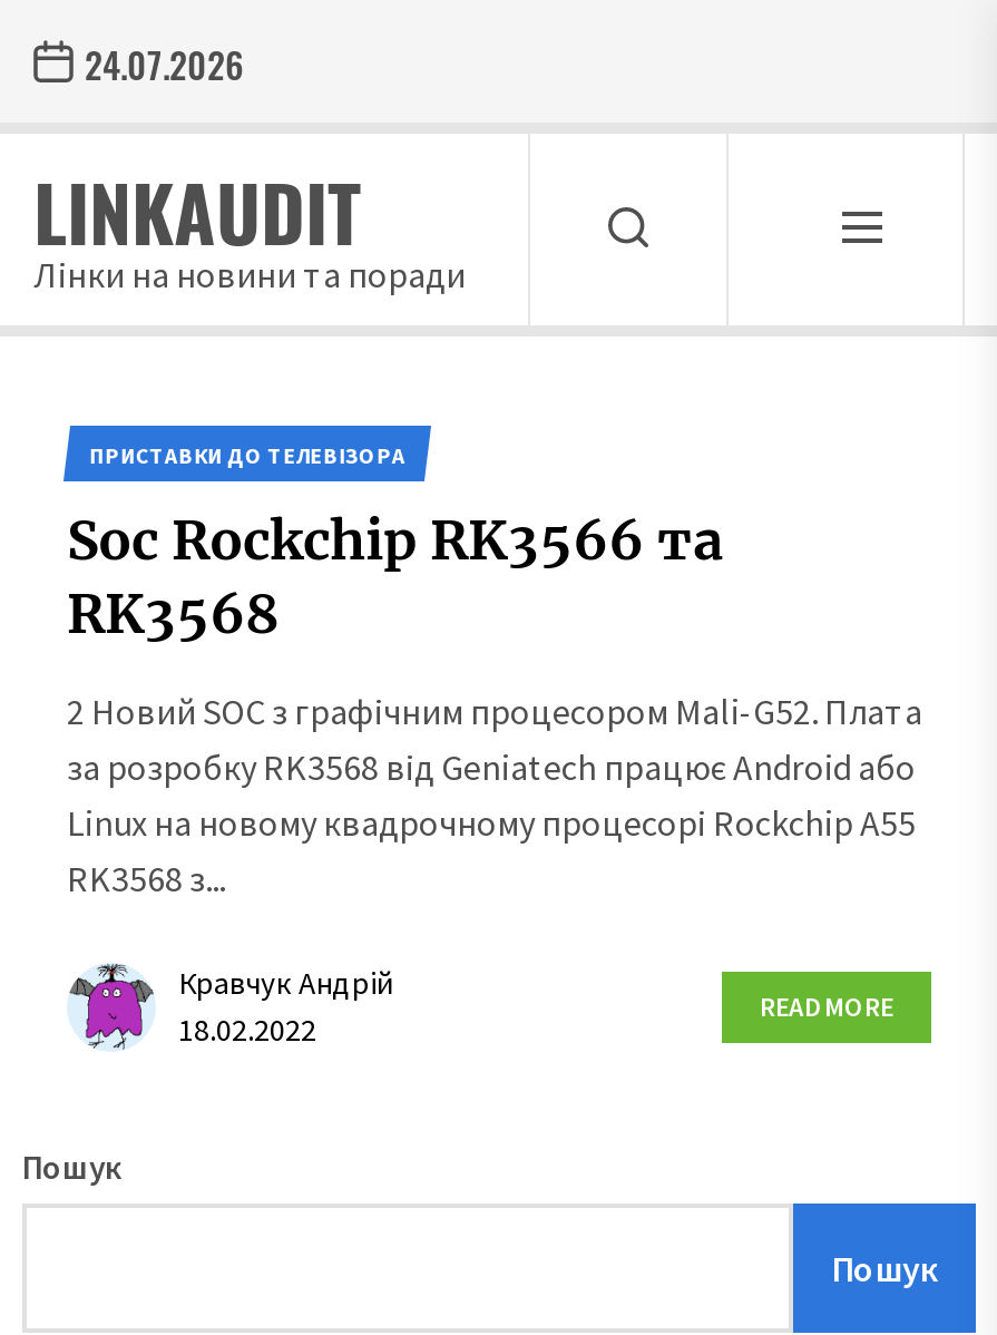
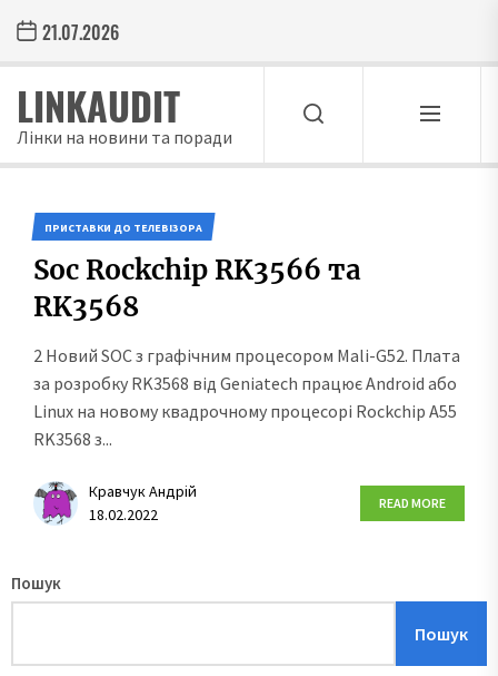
- 24.07.2026
+ 21.07.2026
